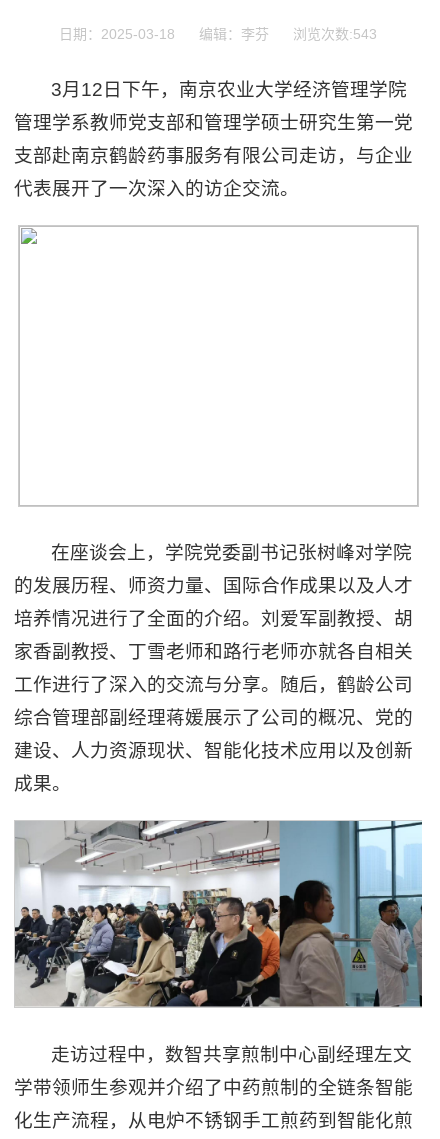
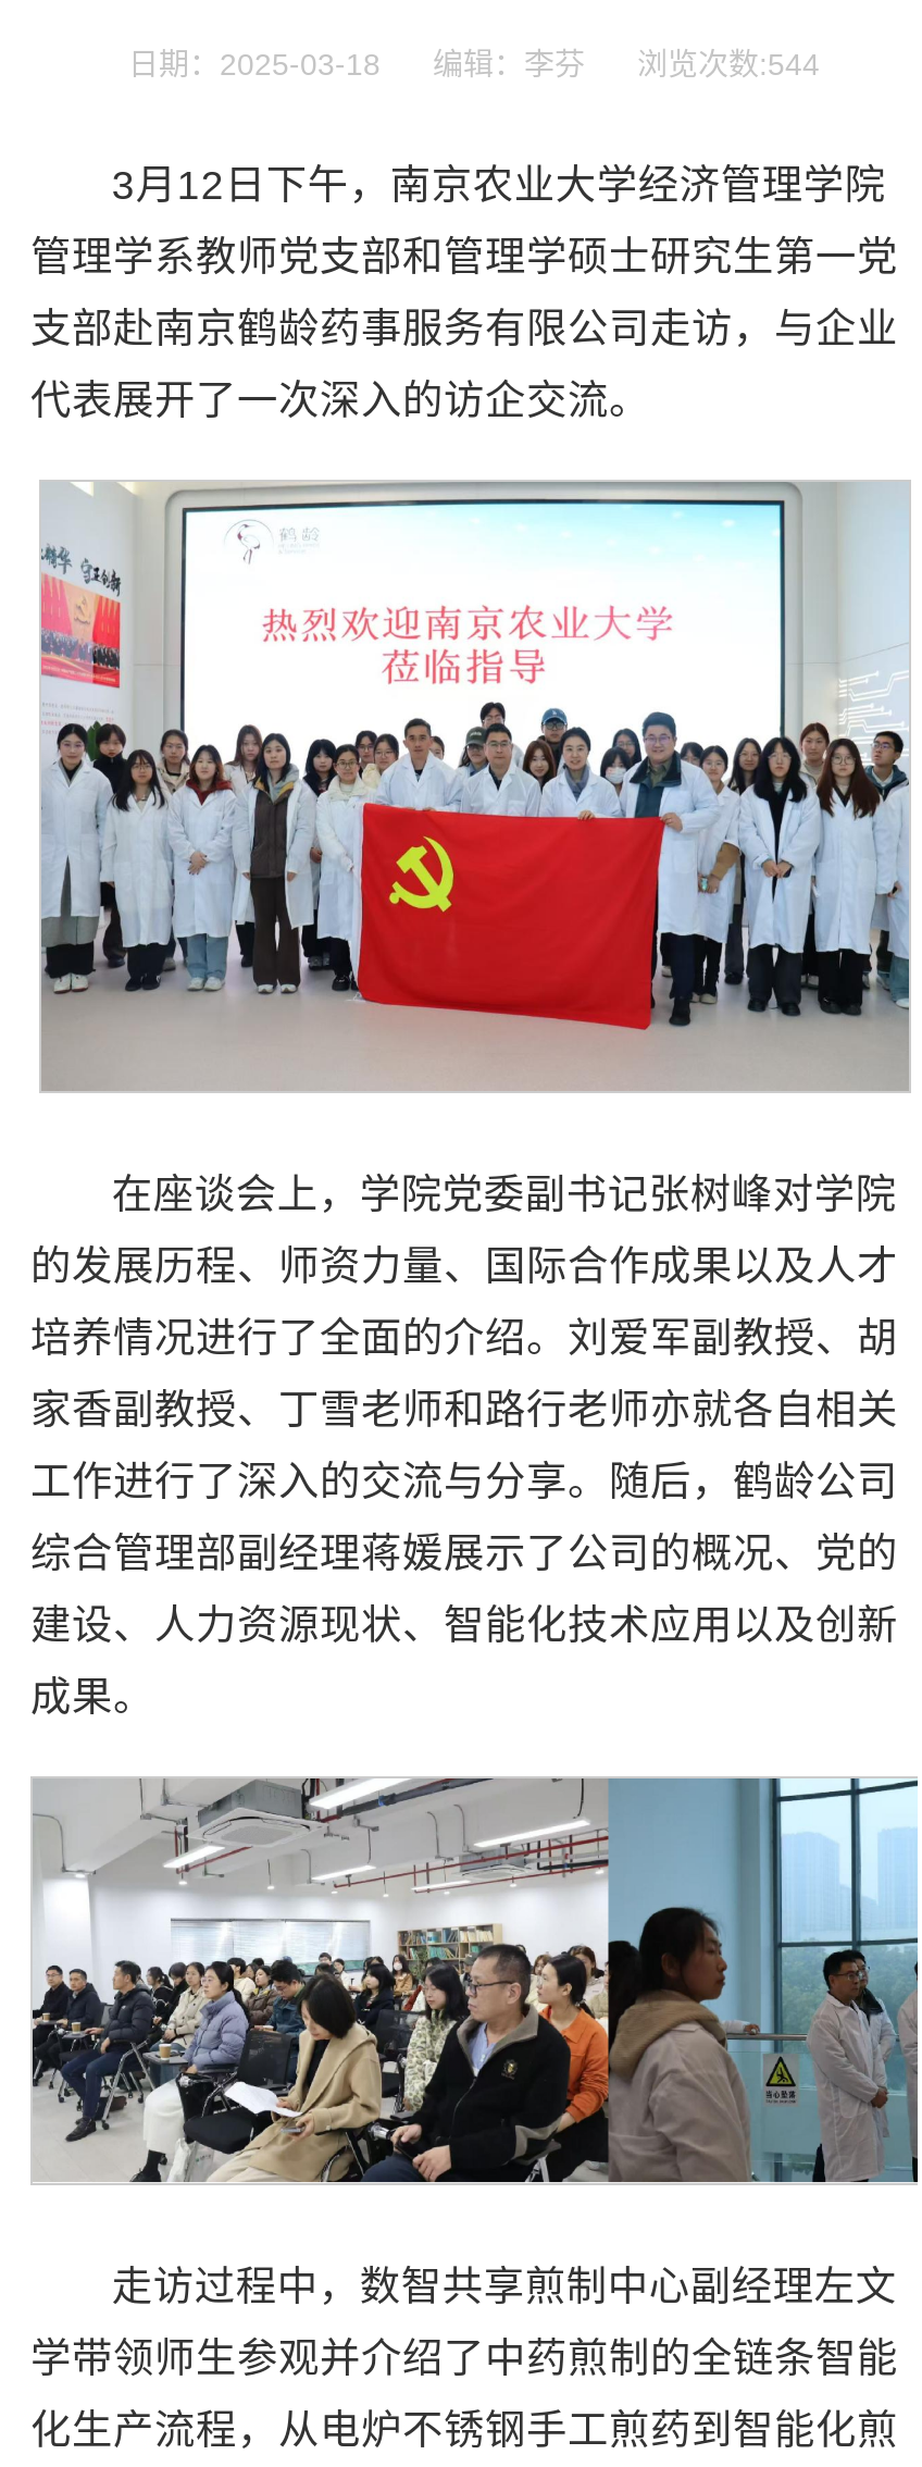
- 日期：2025-03-18 编辑：李芬 浏览次数:543
+ 日期：2025-03-18 编辑：李芬 浏览次数:544

+ [image]
